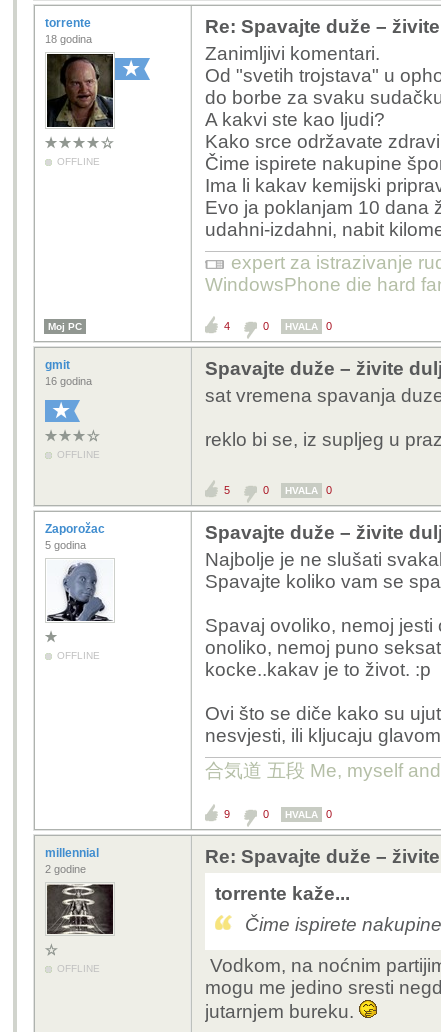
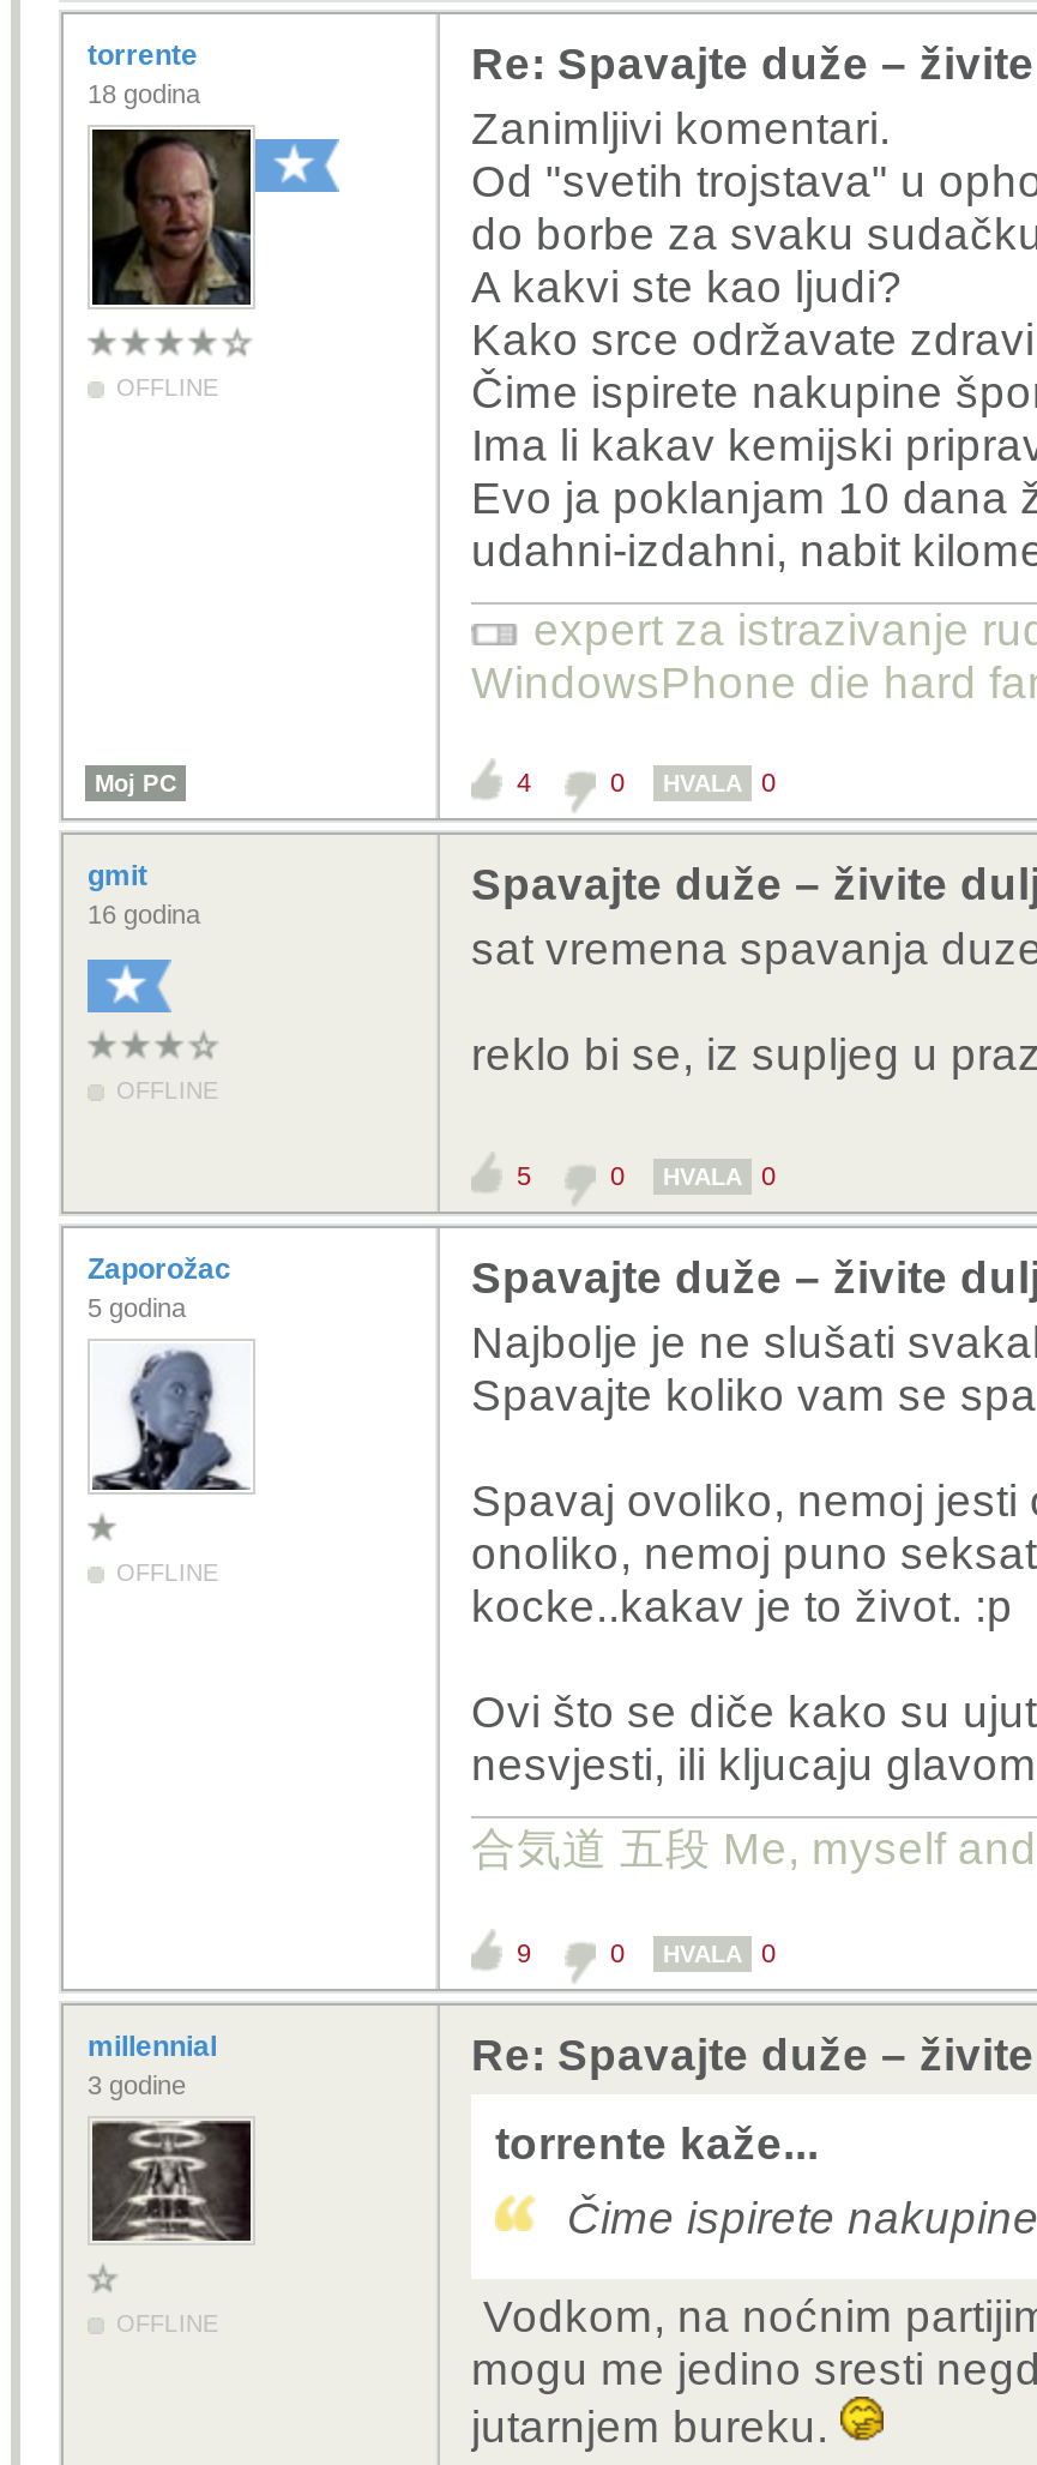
- 2 godine
+ 3 godine
